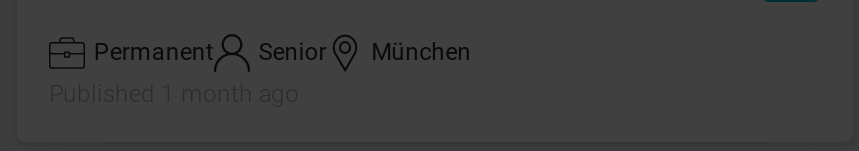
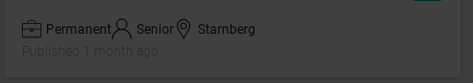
- München
+ Starnberg
